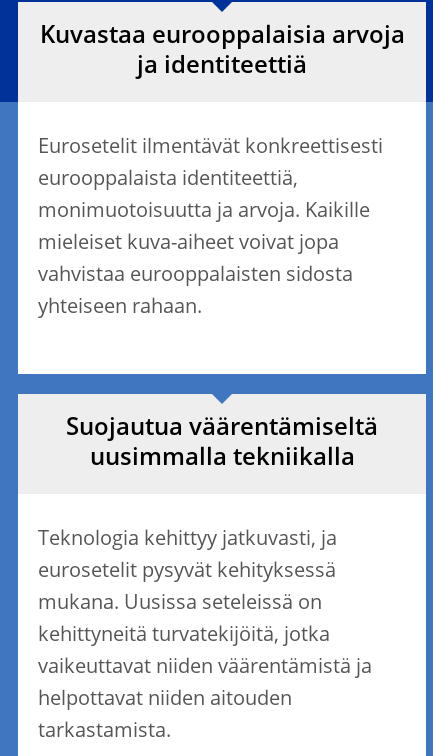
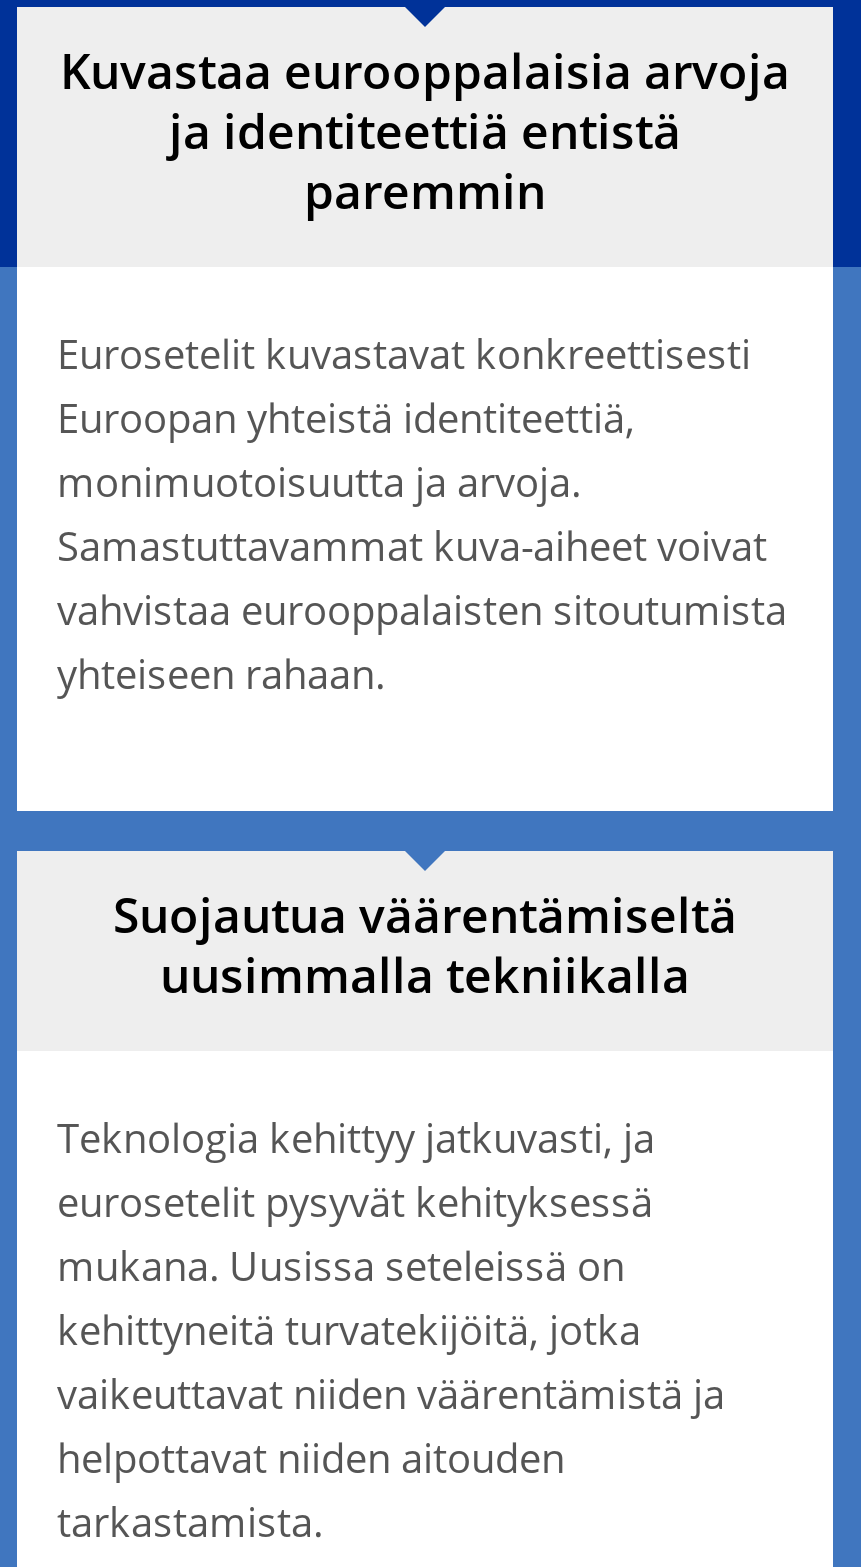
- ja identiteettiä
+ ja identiteettiä entistä
+ paremmin

- Eurosetelit ilmentävät konkreettisesti
+ Eurosetelit kuvastavat konkreettisesti

- eurooppalaista identiteettiä,
+ Euroopan yhteistä identiteettiä,

- monimuotoisuutta ja arvoja. Kaikille
+ monimuotoisuutta ja arvoja.

- mieleiset kuva-aiheet voivat jopa
+ Samastuttavammat kuva-aiheet voivat

- vahvistaa eurooppalaisten sidosta
+ vahvistaa eurooppalaisten sitoutumista
